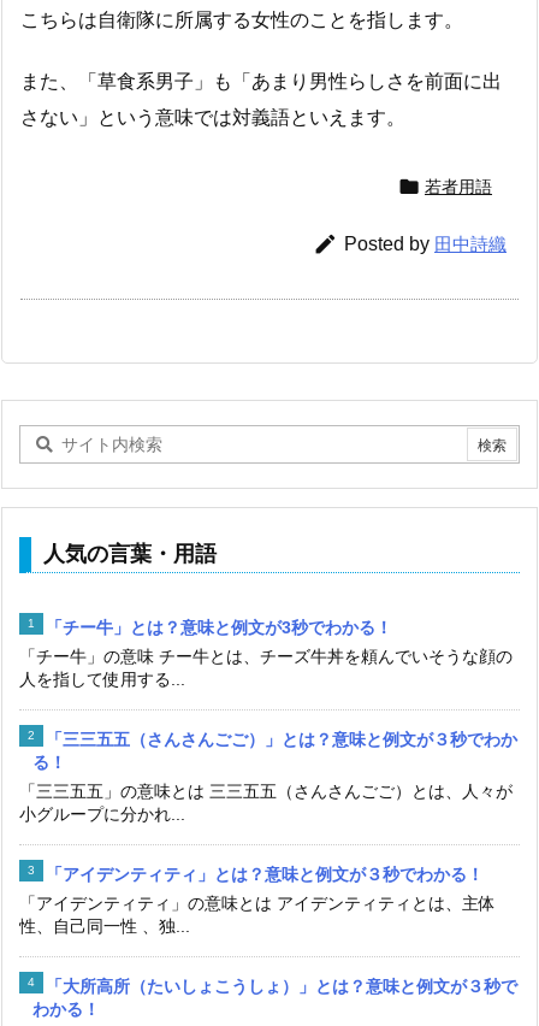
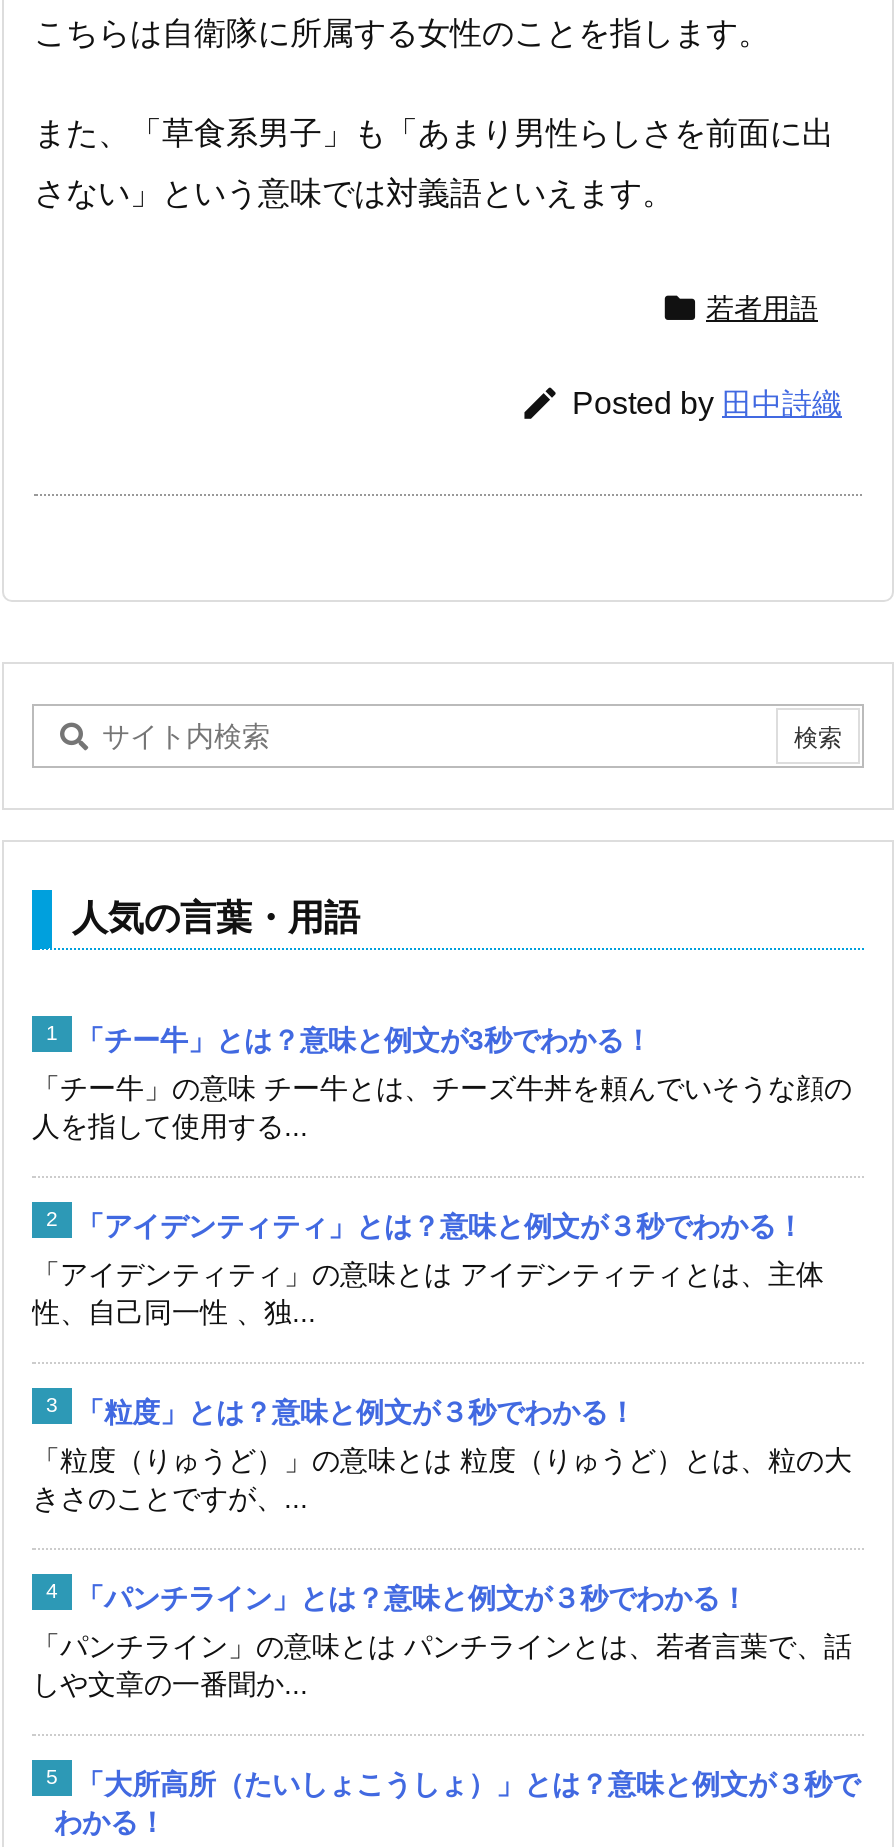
- 「三三五五（さんさんごご）」とは？意味と例文が３秒でわか
- る！
- 「三三五五」の意味とは 三三五五（さんさんごご）とは、人々が
- 小グループに分かれ...

moved up: 「アイデンティティ」とは？意味と例文が３秒でわかる！ | 「アイデンティティ」の意味とは アイデンティティとは、主体 | 性、自己同一性 、独...

+ 「粒度」とは？意味と例文が３秒でわかる！
+ 「粒度（りゅうど）」の意味とは 粒度（りゅうど）とは、粒の大
+ きさのことですが、...
+ 「パンチライン」とは？意味と例文が３秒でわかる！
+ 「パンチライン」の意味とは パンチラインとは、若者言葉で、話
+ しや文章の一番聞か...
